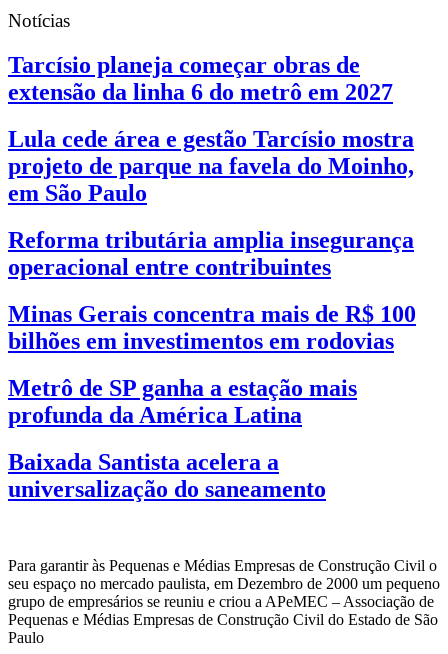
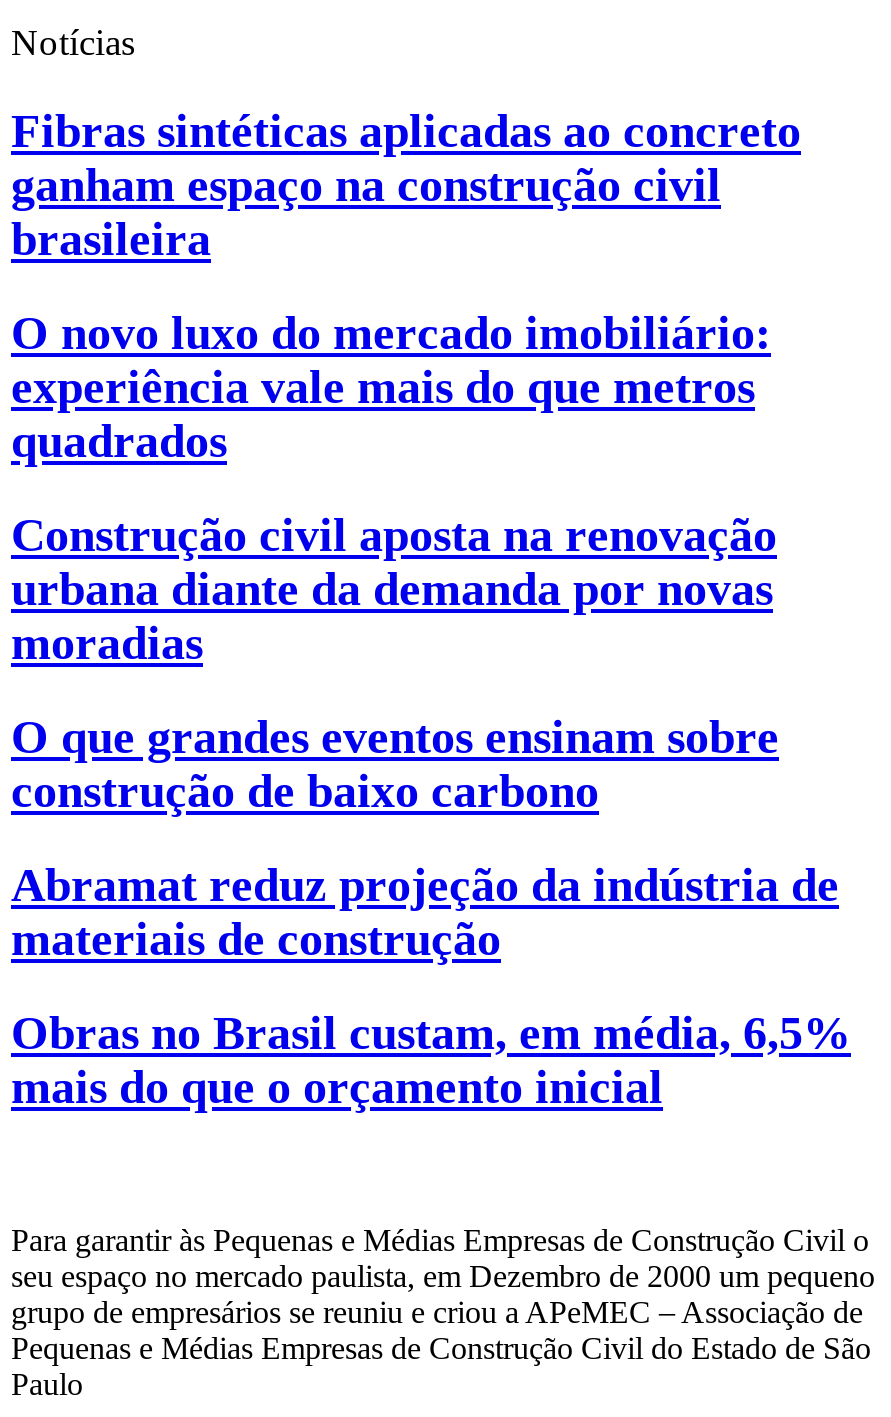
- Tarcísio planeja começar obras de
- extensão da linha 6 do metrô em 2027
+ Fibras sintéticas aplicadas ao concreto
+ ganham espaço na construção civil
+ brasileira

- Lula cede área e gestão Tarcísio mostra
- projeto de parque na favela do Moinho,
- em São Paulo
+ O novo luxo do mercado imobiliário:
+ experiência vale mais do que metros
+ quadrados

- Reforma tributária amplia insegurança
- operacional entre contribuintes
+ Construção civil aposta na renovação
+ urbana diante da demanda por novas
+ moradias

- Minas Gerais concentra mais de R$ 100
- bilhões em investimentos em rodovias
+ O que grandes eventos ensinam sobre
+ construção de baixo carbono

- Metrô de SP ganha a estação mais
- profunda da América Latina
+ Abramat reduz projeção da indústria de
+ materiais de construção

- Baixada Santista acelera a
- universalização do saneamento
+ Obras no Brasil custam, em média, 6,5%
+ mais do que o orçamento inicial
